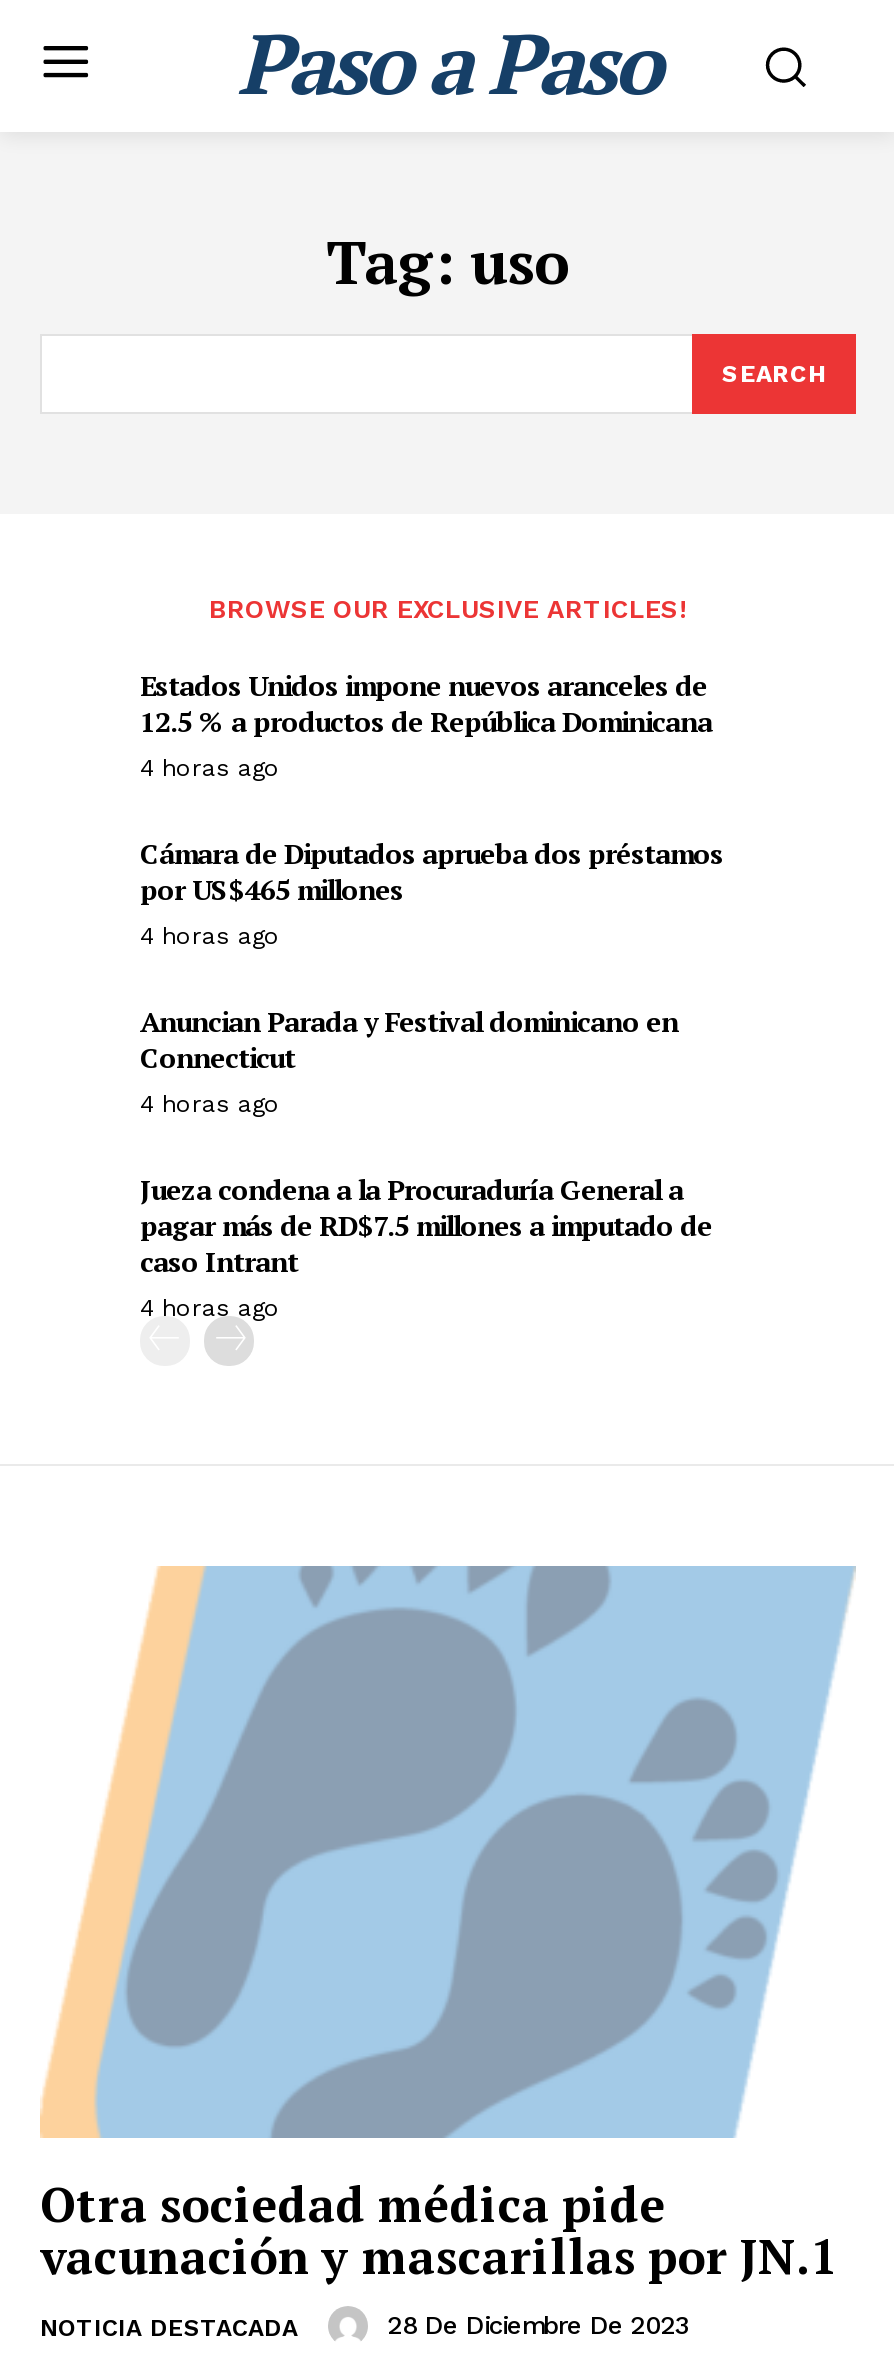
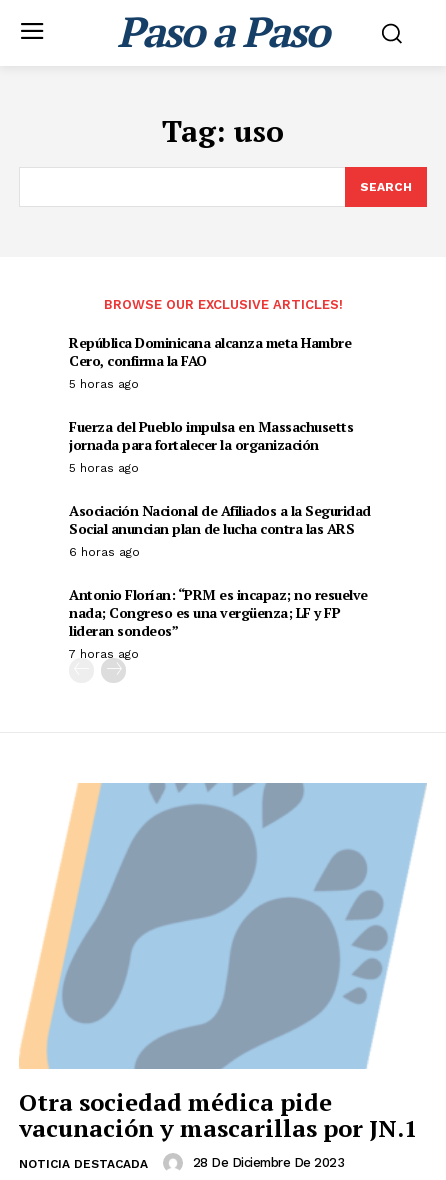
- Estados Unidos impone nuevos aranceles de
- 12.5 % a productos de República Dominicana
- 4 horas ago
+ República Dominicana alcanza meta Hambre
+ Cero, confirma la FAO
+ 5 horas ago

- Cámara de Diputados aprueba dos préstamos
- por US$465 millones
- 4 horas ago
+ Fuerza del Pueblo impulsa en Massachusetts
+ jornada para fortalecer la organización
+ 5 horas ago

- Anuncian Parada y Festival dominicano en
- Connecticut
- 4 horas ago
+ Asociación Nacional de Afiliados a la Seguridad
+ Social anuncian plan de lucha contra las ARS
+ 6 horas ago

- Jueza condena a la Procuraduría General a
- pagar más de RD$7.5 millones a imputado de
- caso Intrant
- 4 horas ago
+ Antonio Florían: “PRM es incapaz; no resuelve
+ nada; Congreso es una vergüenza; LF y FP
+ lideran sondeos”
+ 7 horas ago
